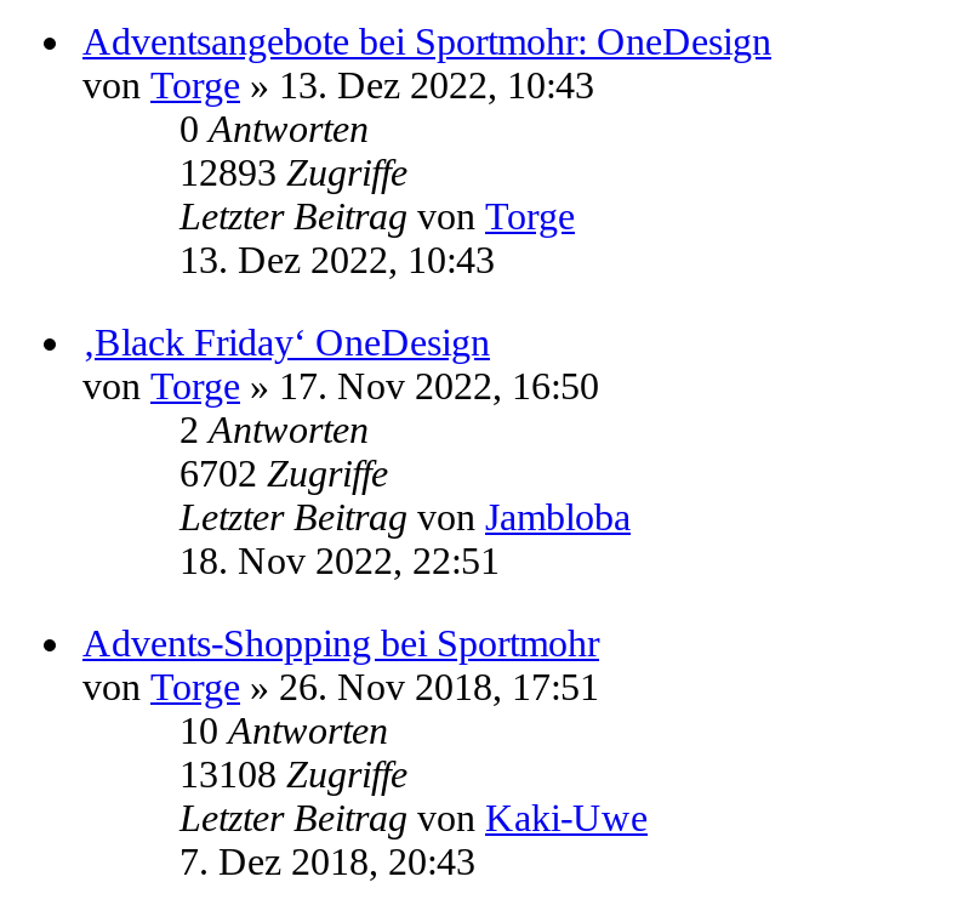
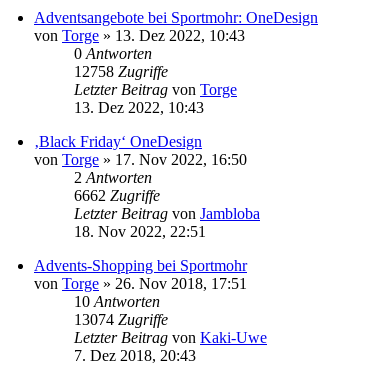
- 12893 Zugriffe
+ 12758 Zugriffe

- 6702 Zugriffe
+ 6662 Zugriffe

- 13108 Zugriffe
+ 13074 Zugriffe
